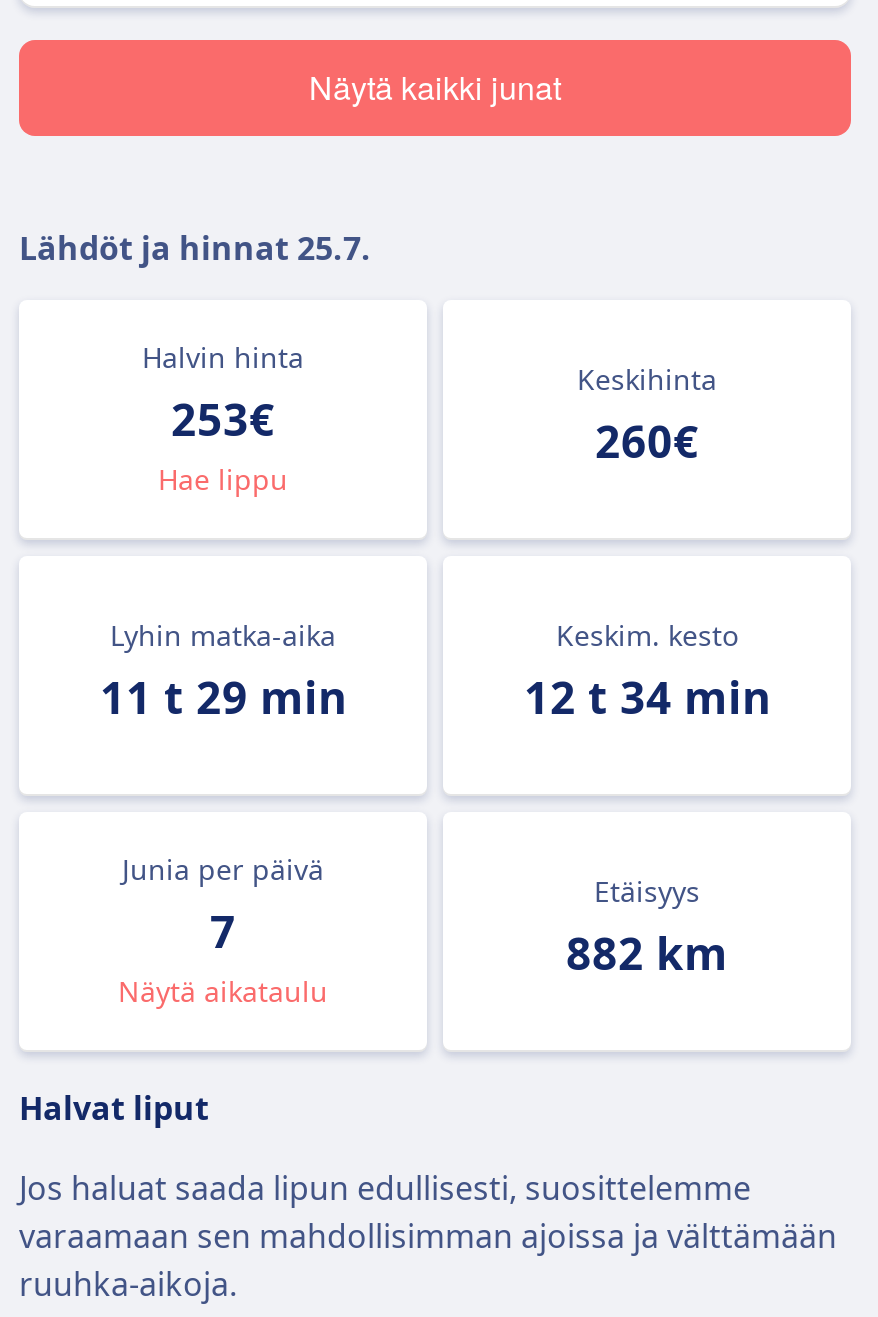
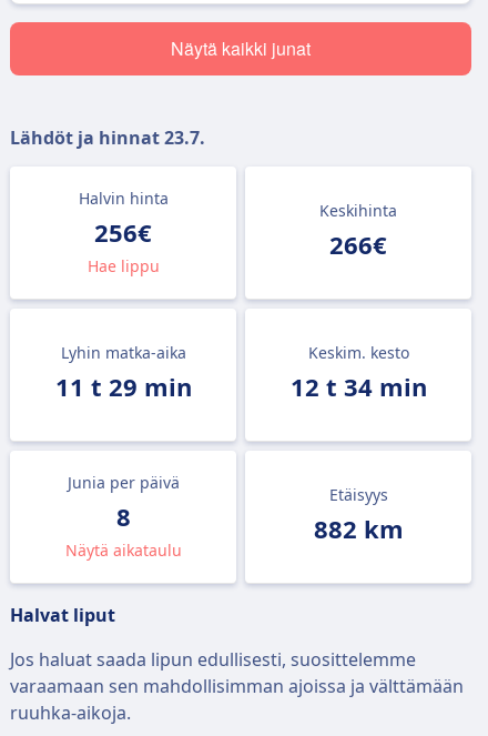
- Lähdöt ja hinnat 25.7.
+ Lähdöt ja hinnat 23.7.

- 253€
+ 256€

- 260€
+ 266€

- 7
+ 8
